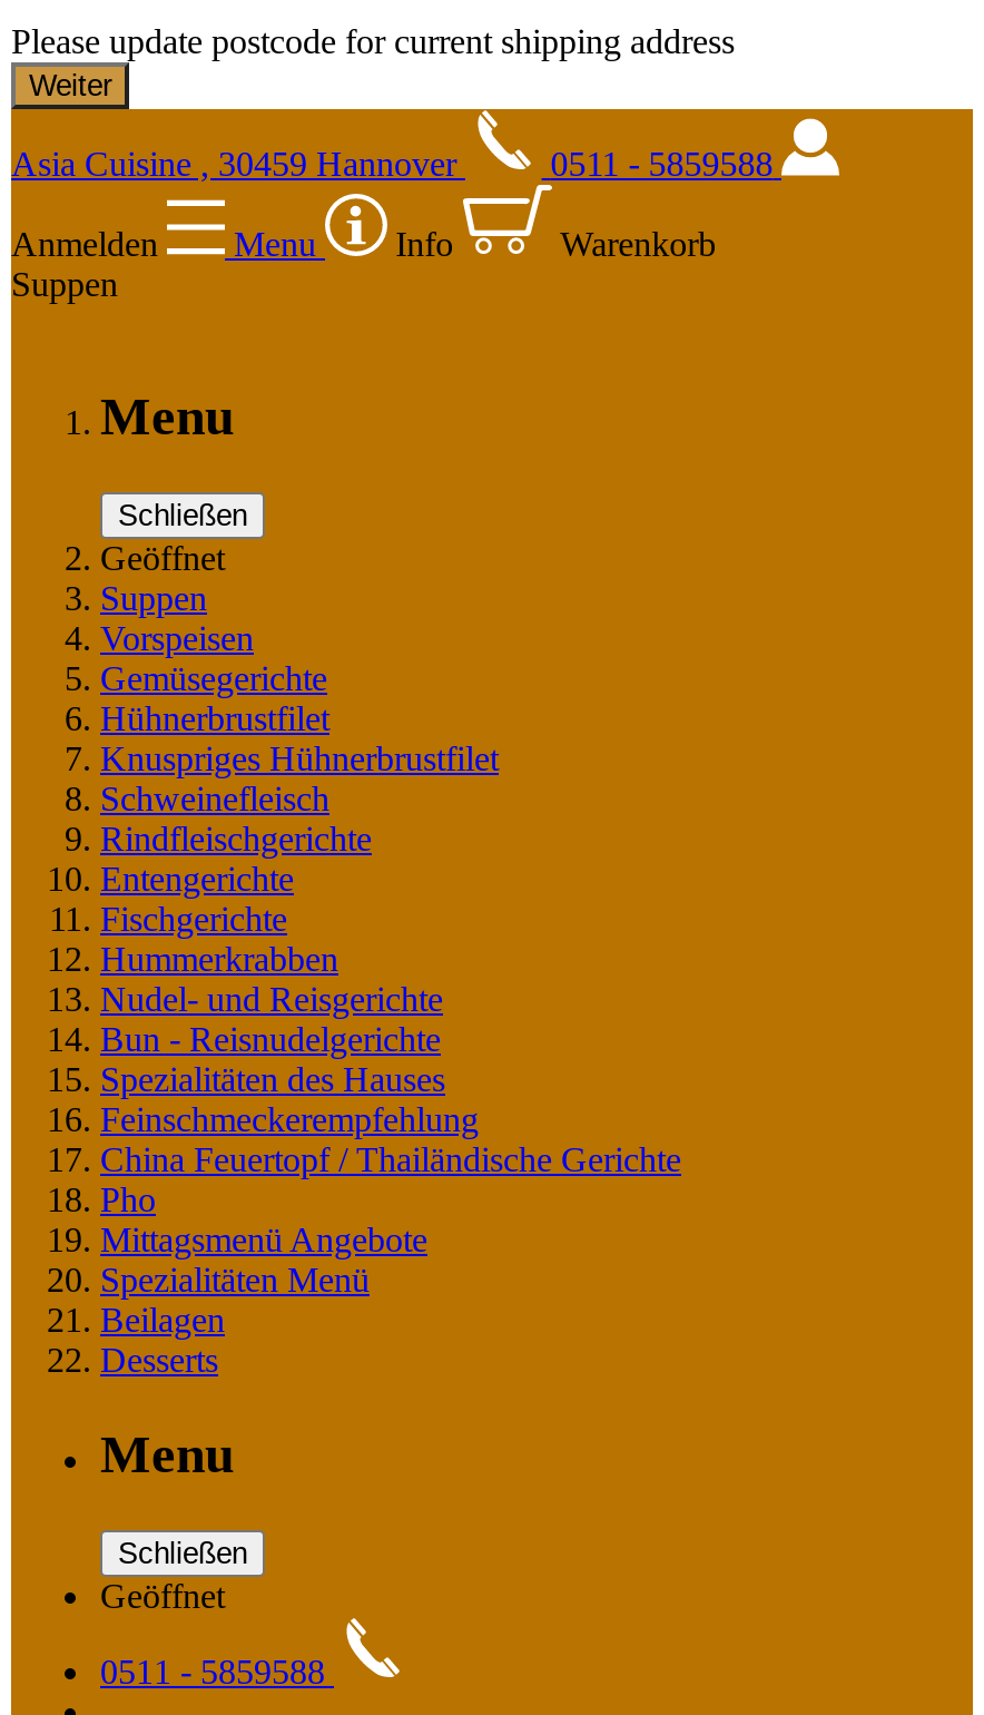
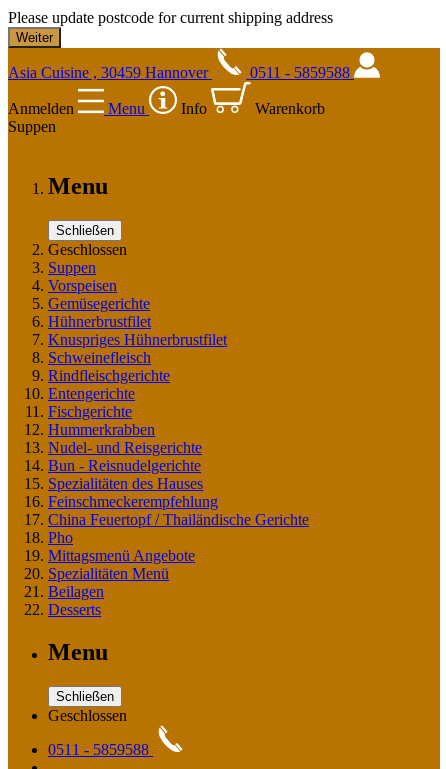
- Geöffnet
+ Geschlossen

- Geöffnet
+ Geschlossen
